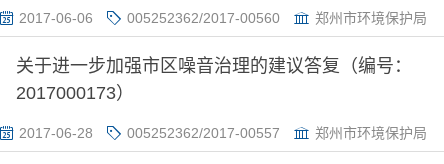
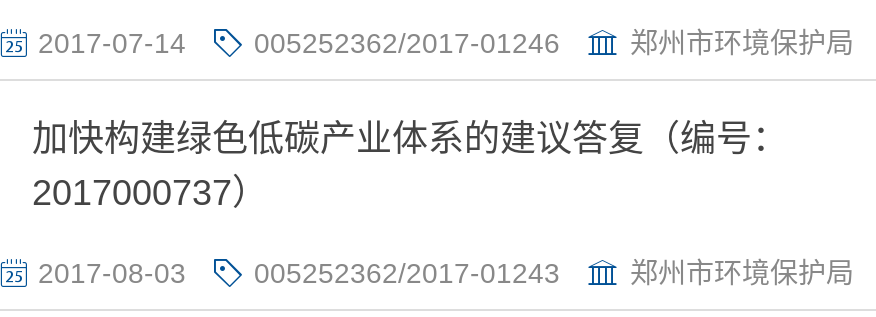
- 2017-06-06
- 005252362/2017-00560
+ 2017-07-14
+ 005252362/2017-01246

- 关于进一步加强市区噪音治理的建议答复（编号：
- 2017000173）
+ 加快构建绿色低碳产业体系的建议答复（编号：
+ 2017000737）

- 2017-06-28
- 005252362/2017-00557
+ 2017-08-03
+ 005252362/2017-01243
